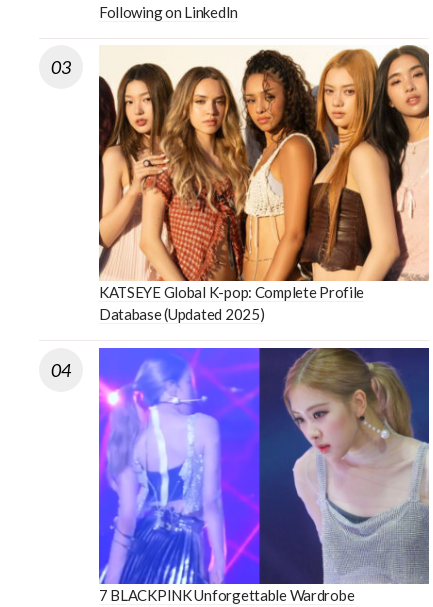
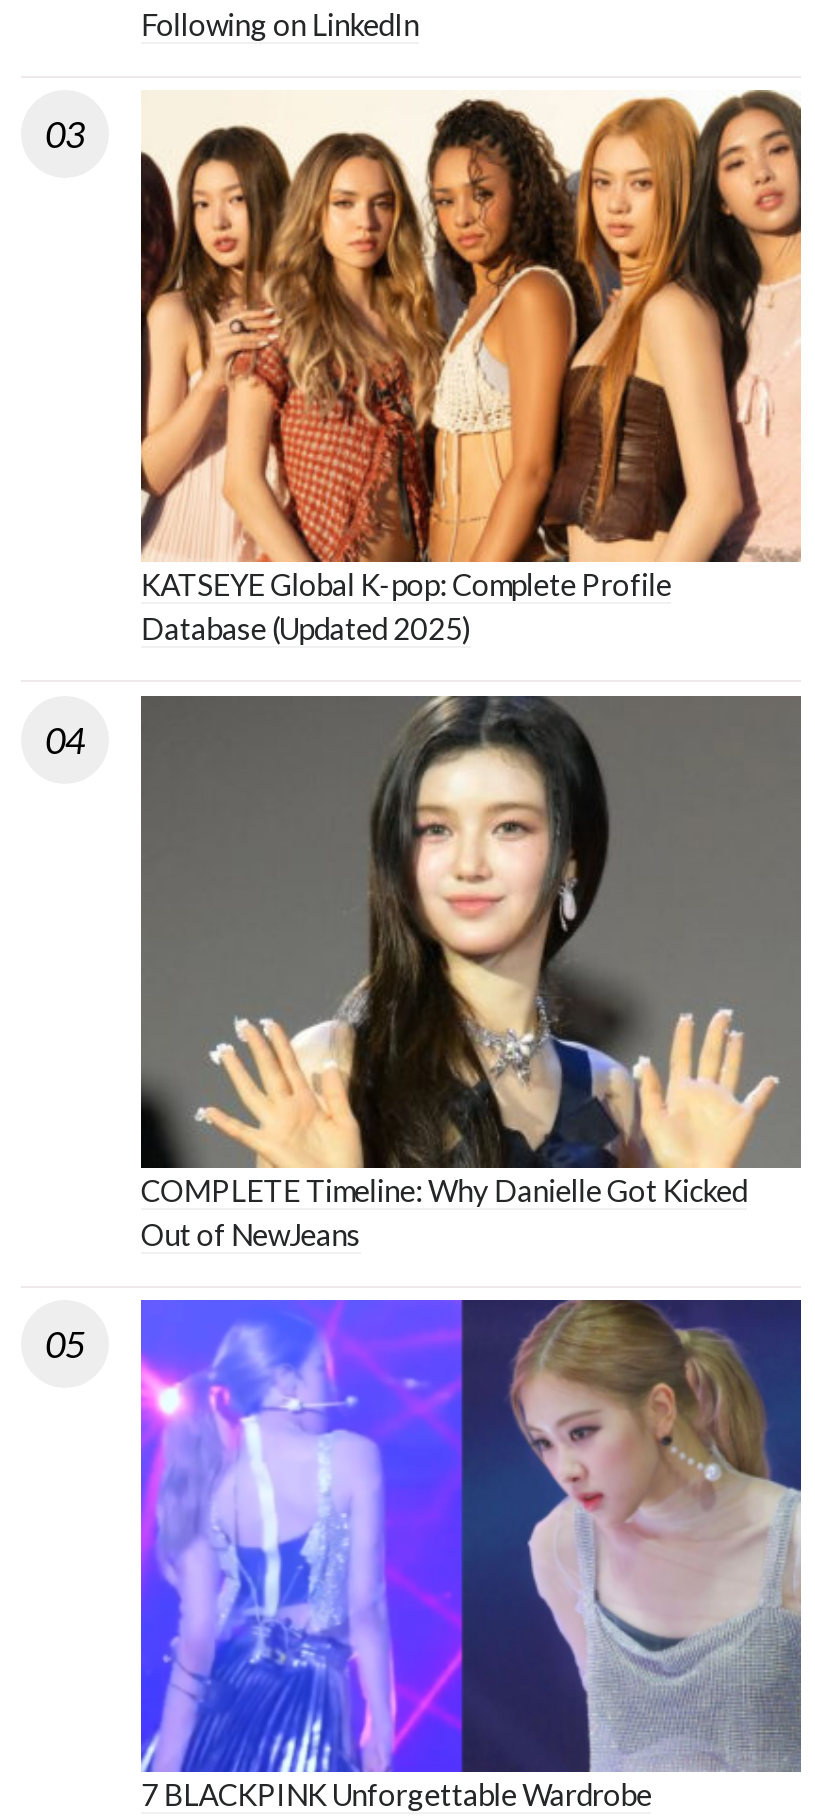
+ [image]
+ COMPLETE Timeline: Why Danielle Got Kicked
+ Out of NewJeans
